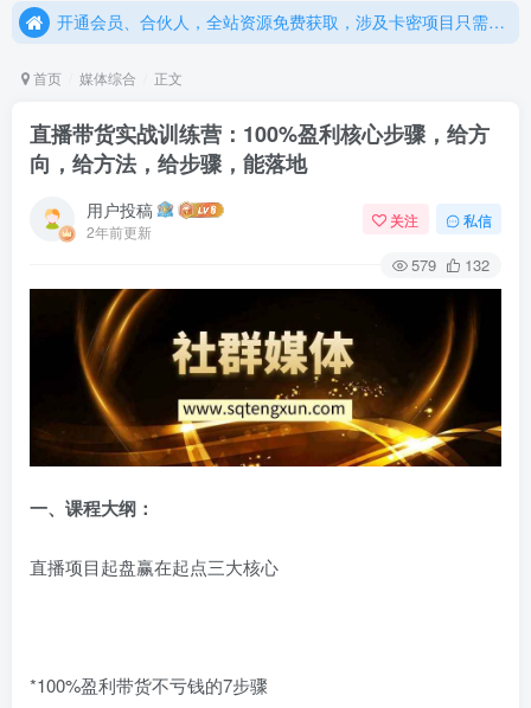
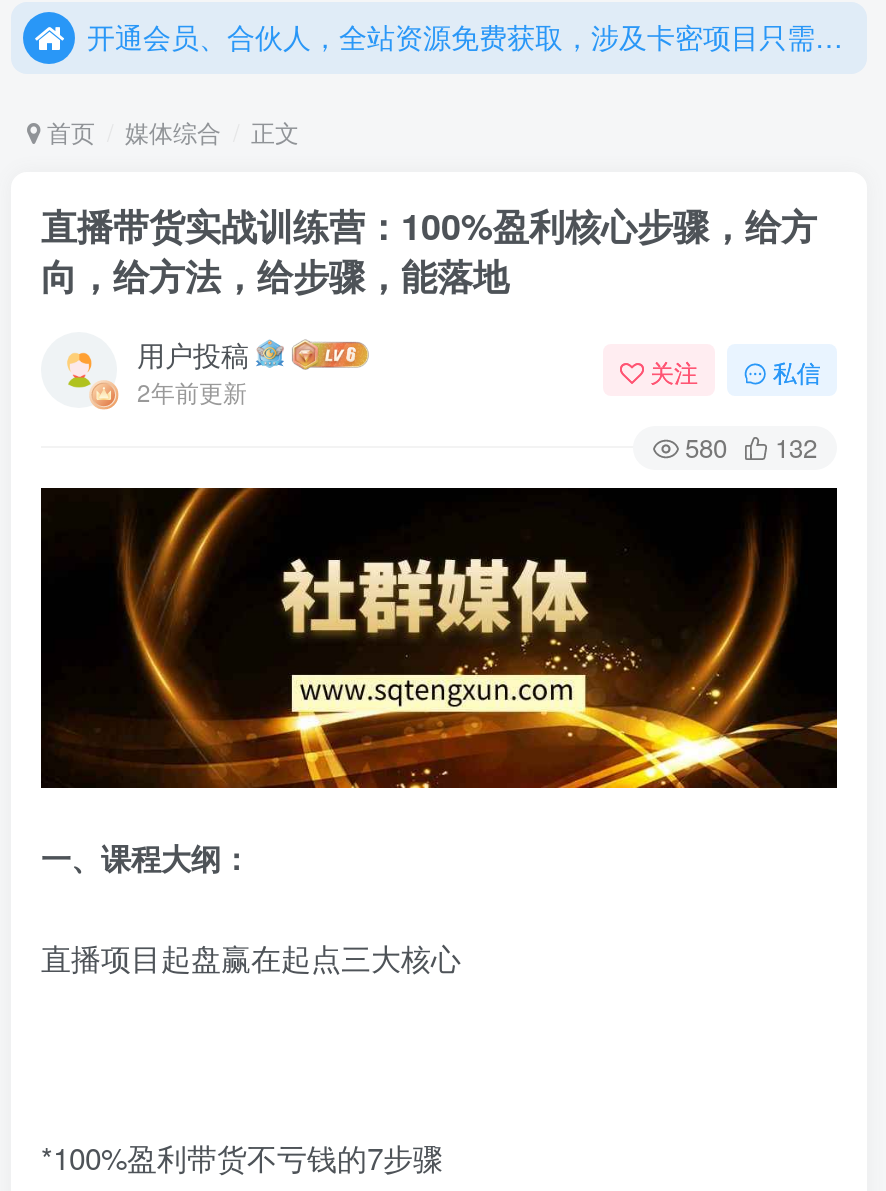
- 579 132
+ 580 132
